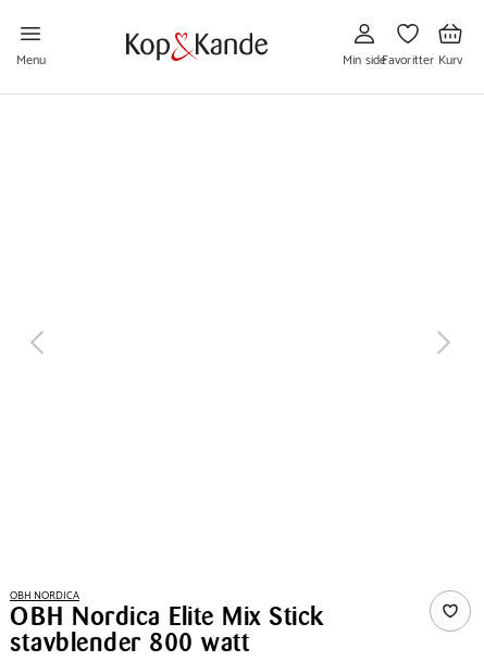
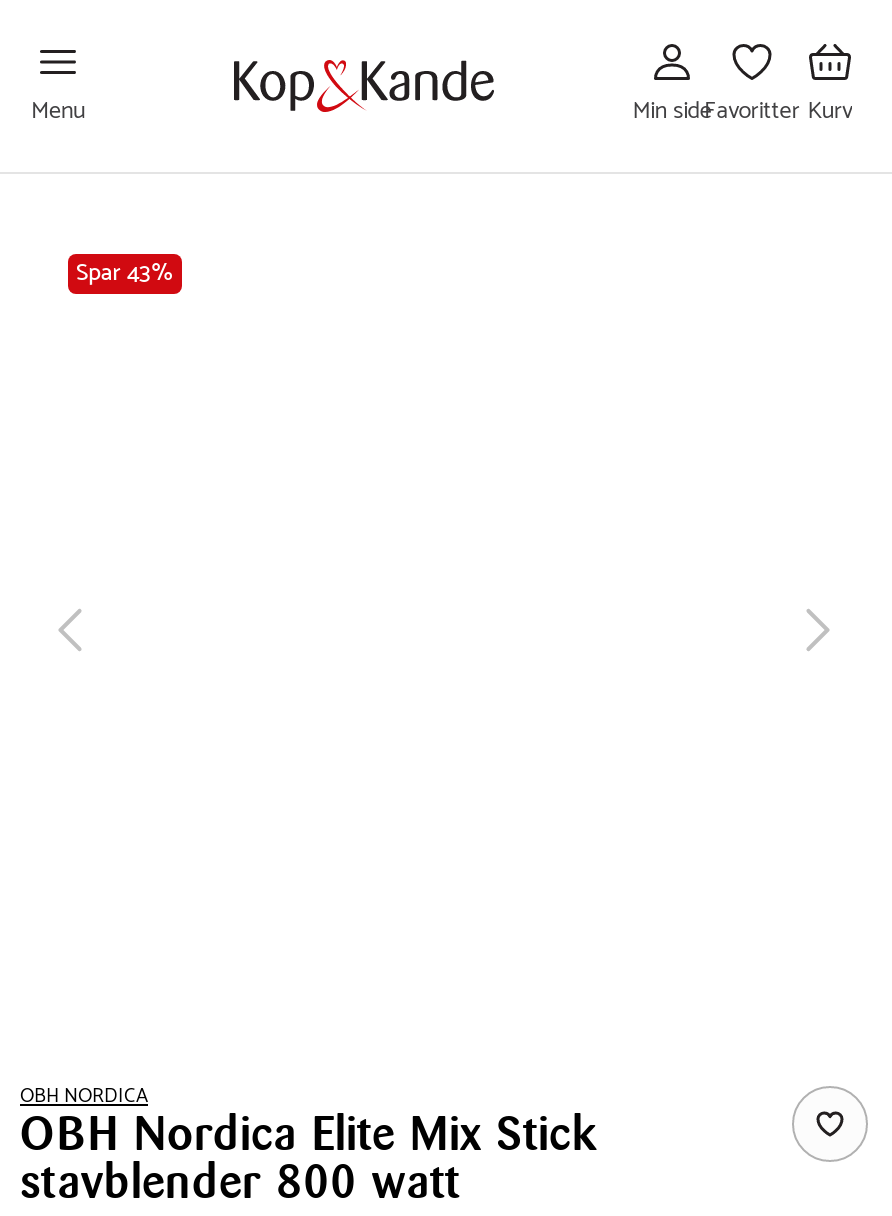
+ Spar 43%
